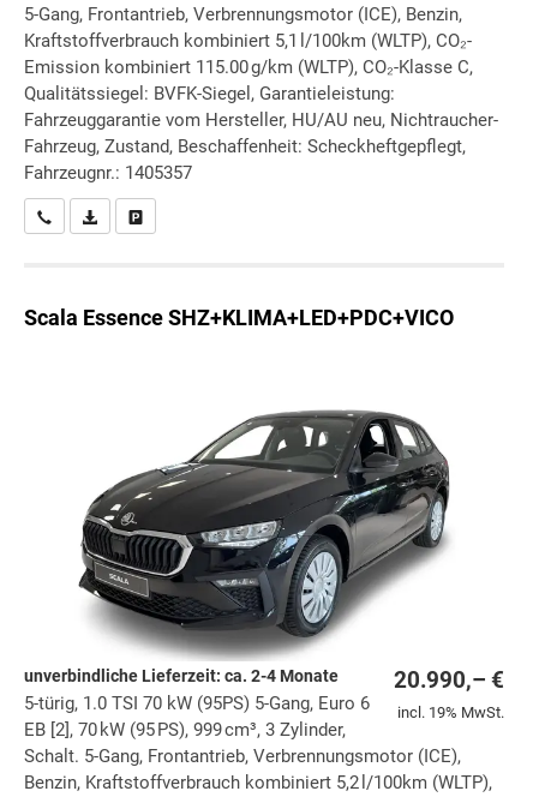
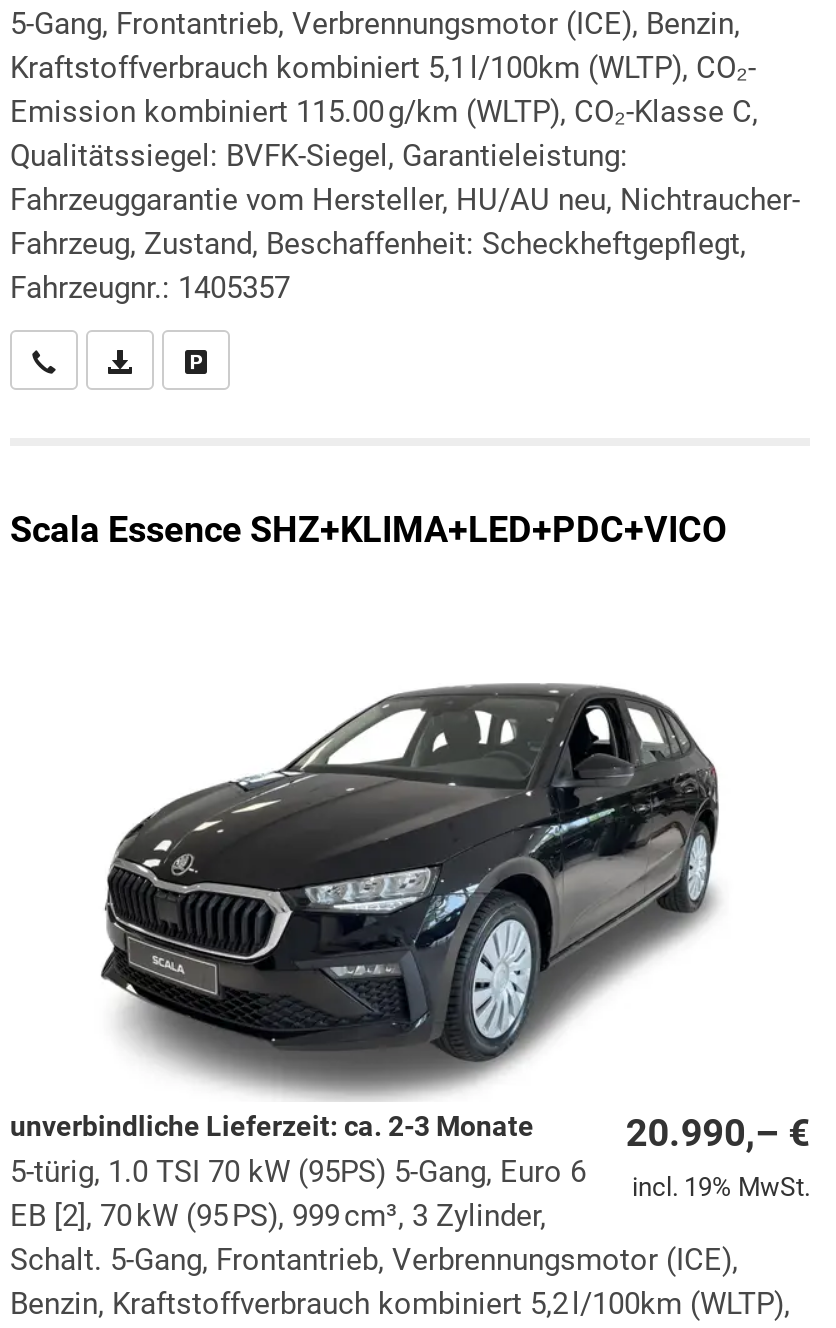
- unverbindliche Lieferzeit: ca. 2-4 Monate
+ unverbindliche Lieferzeit: ca. 2-3 Monate
